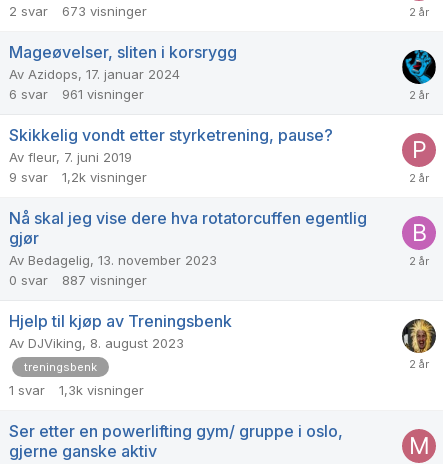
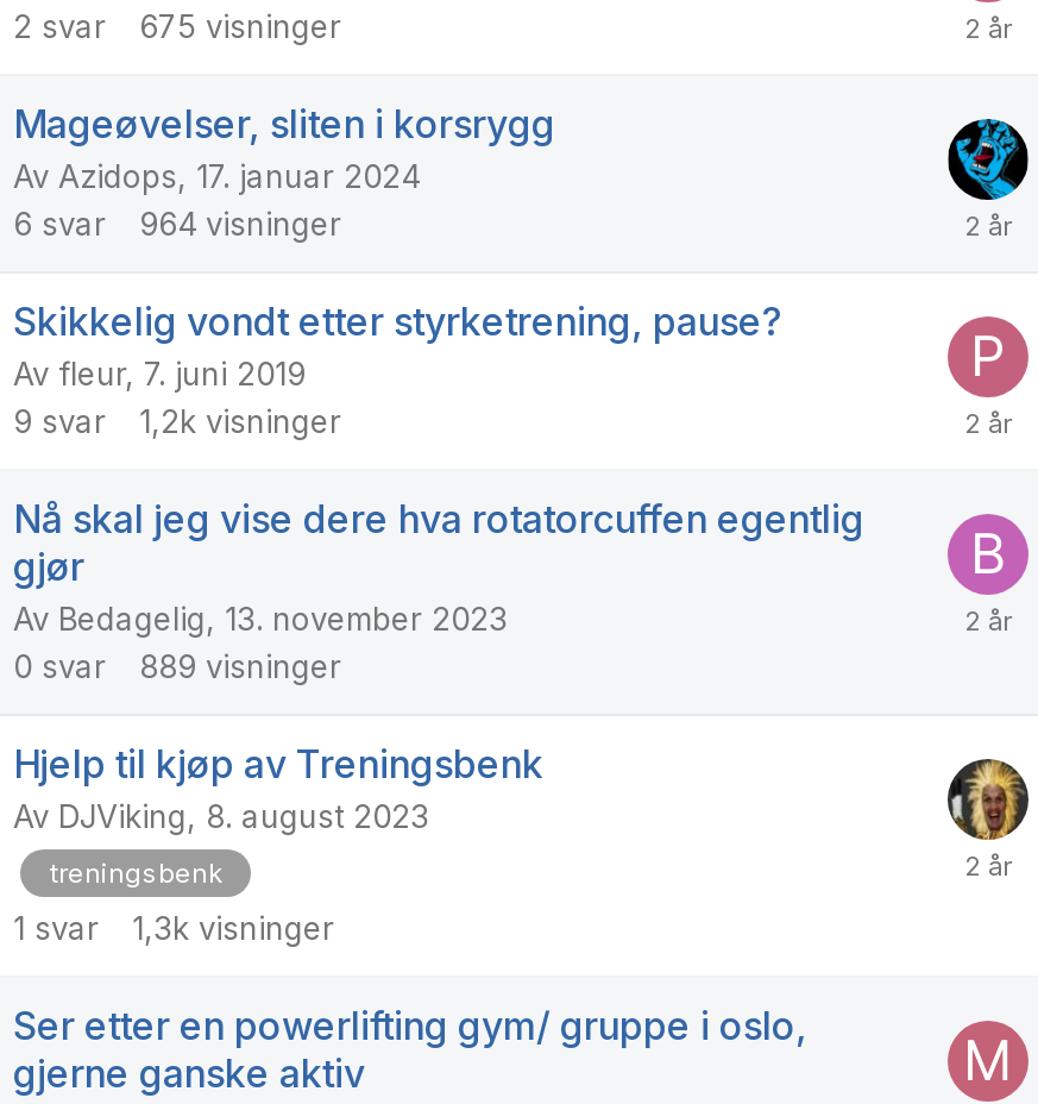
- 2 svar 673 visninger
+ 2 svar 675 visninger

- 6 svar 961 visninger
+ 6 svar 964 visninger

- 0 svar 887 visninger
+ 0 svar 889 visninger
